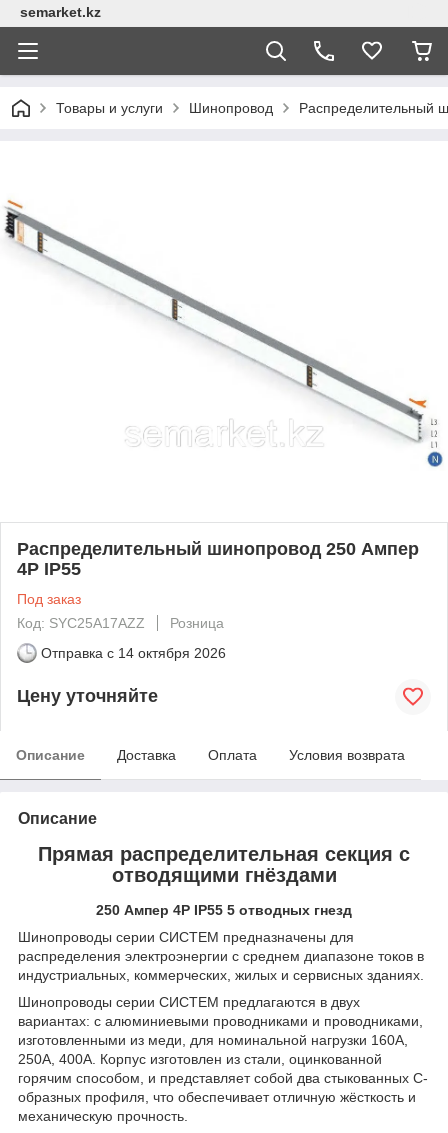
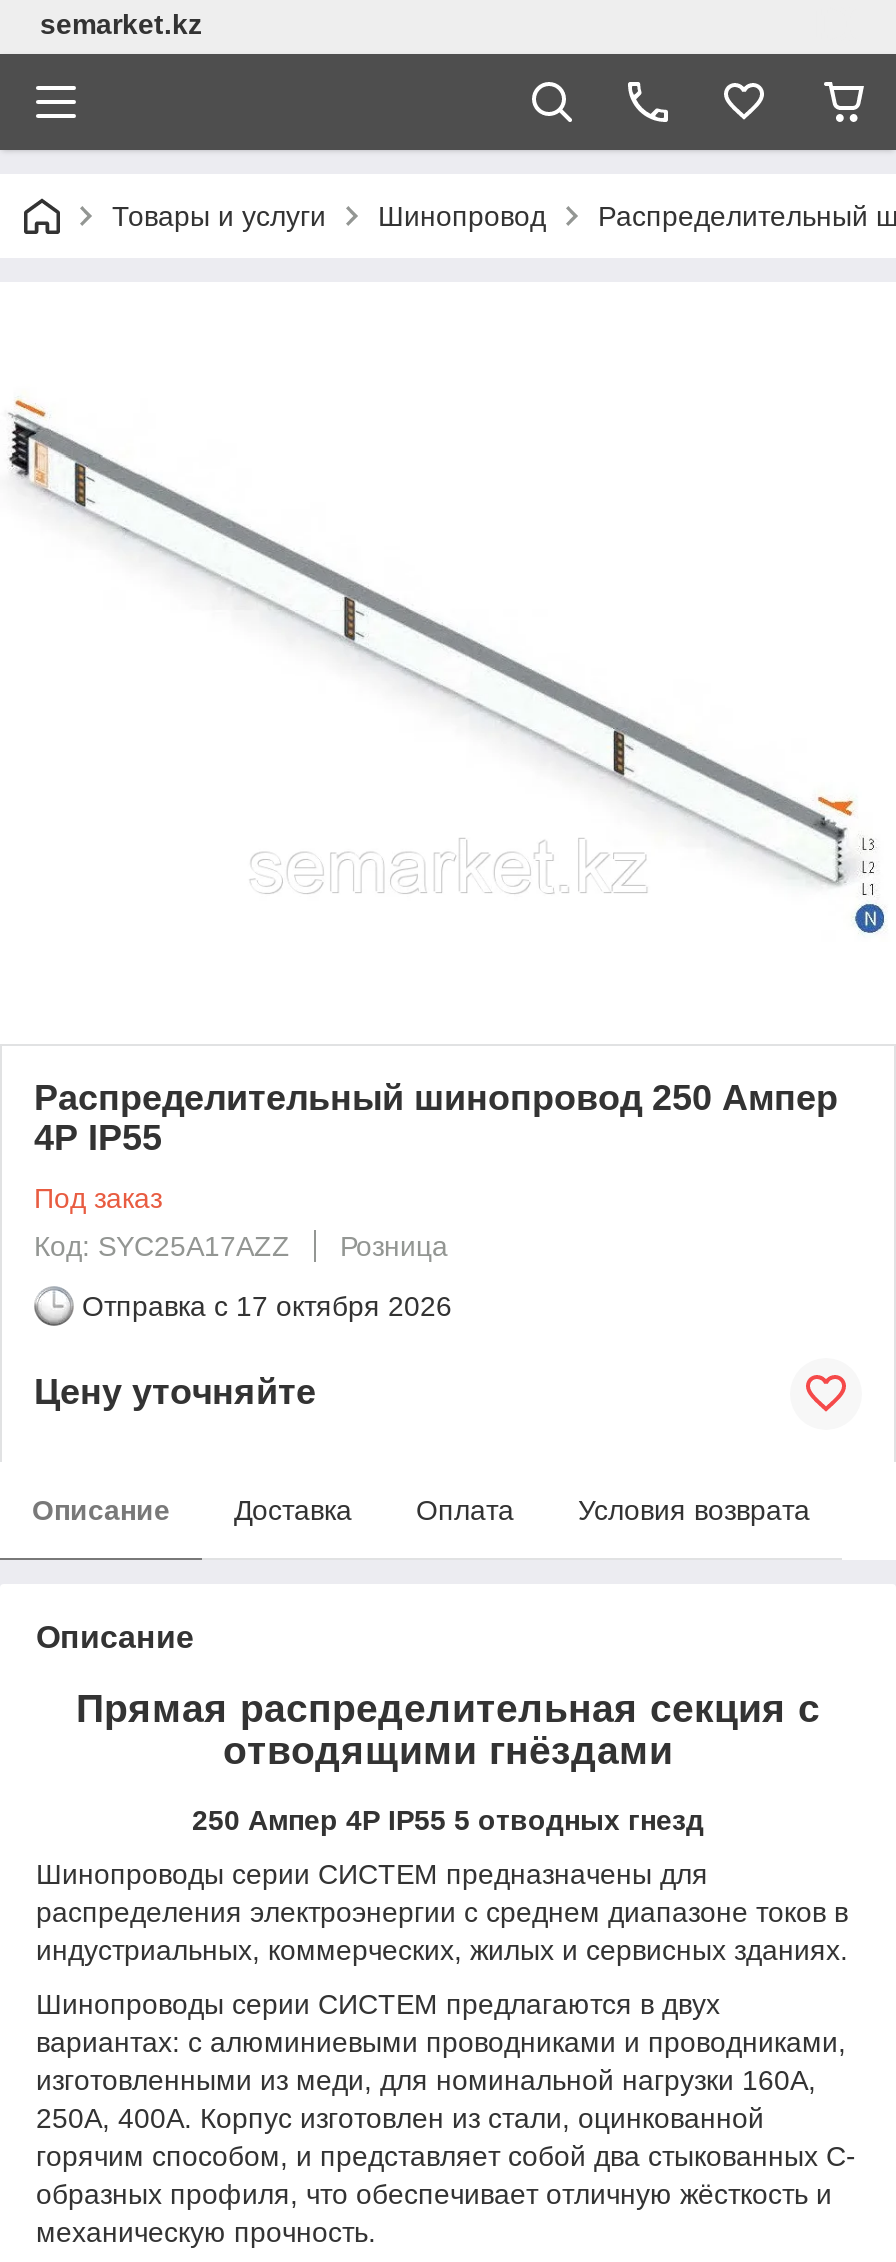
- Отправка с 14 октября 2026
+ Отправка с 17 октября 2026
